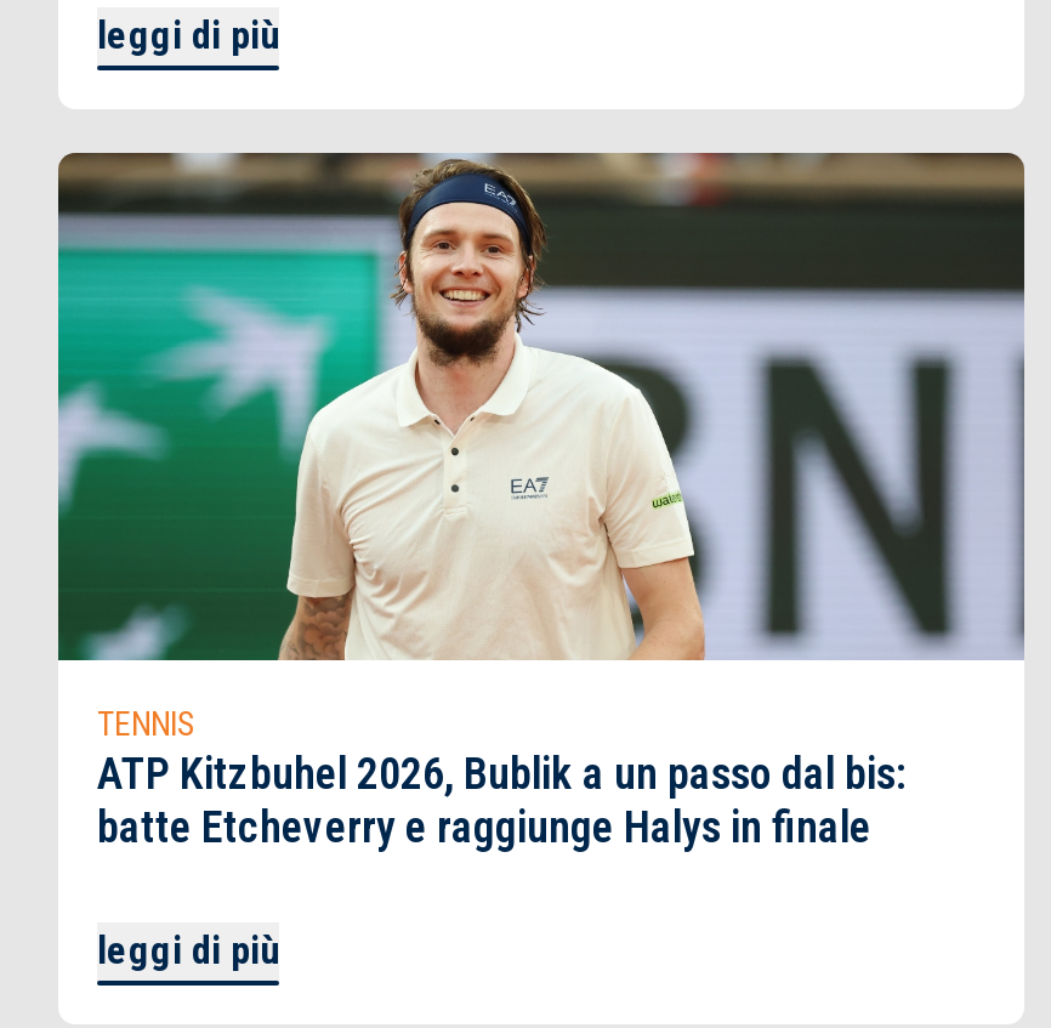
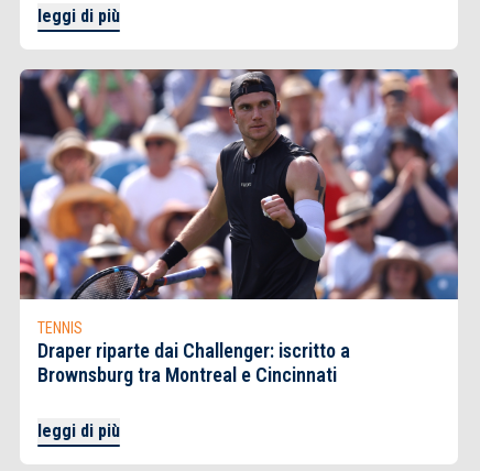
- [image]
- ATP Kitzbuhel 2026, Bublik a un passo dal bis:
- batte Etcheverry e raggiunge Halys in finale
+ [image]
+ Draper riparte dai Challenger: iscritto a
+ Brownsburg tra Montreal e Cincinnati
